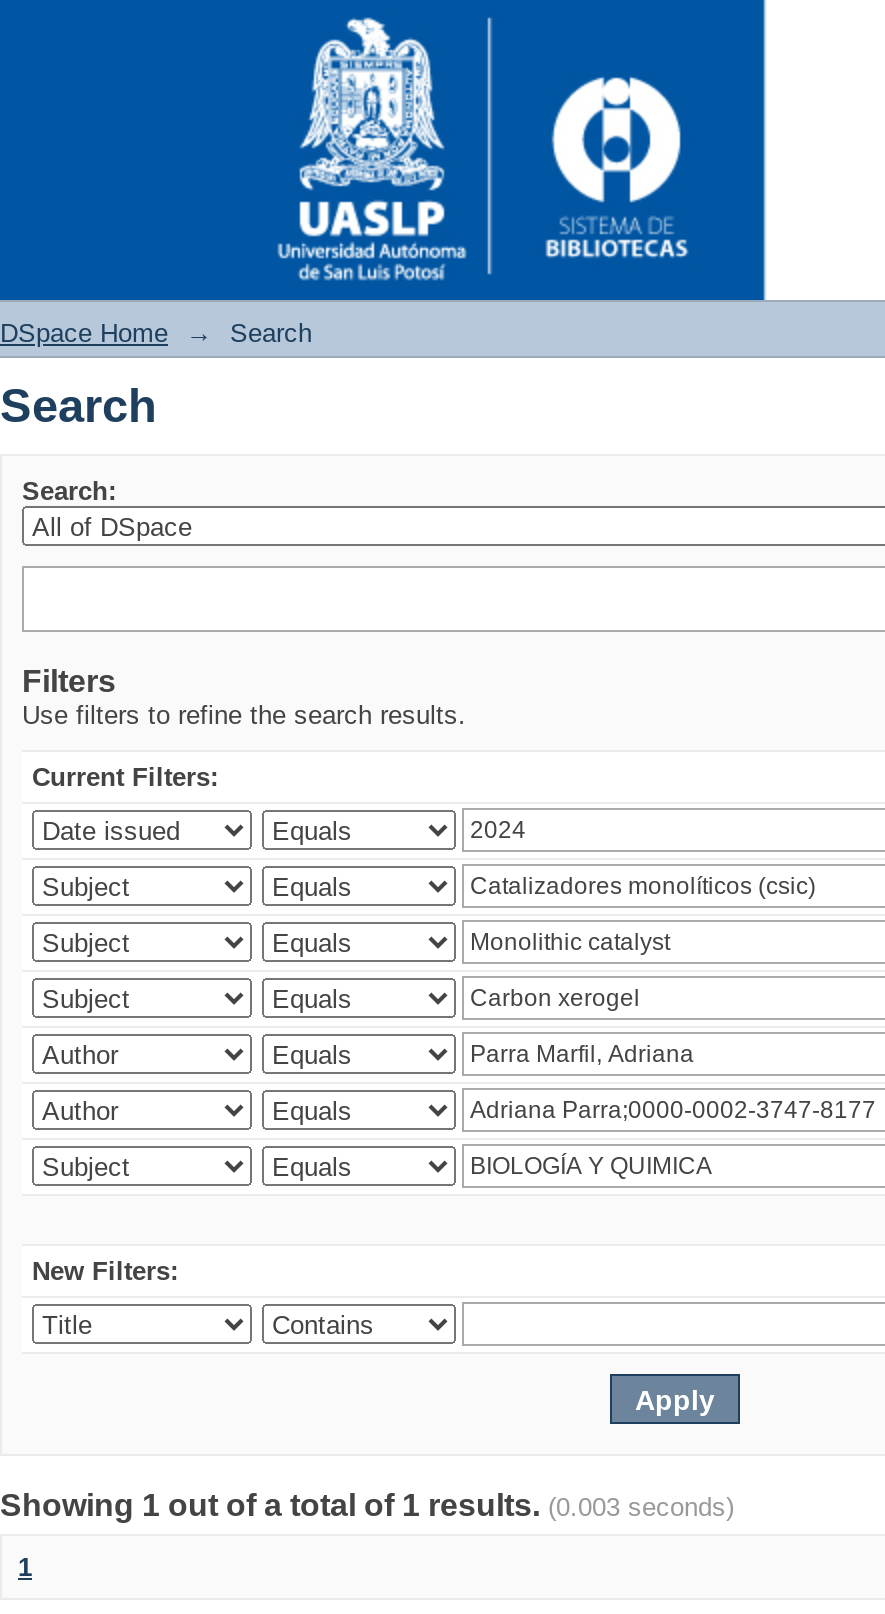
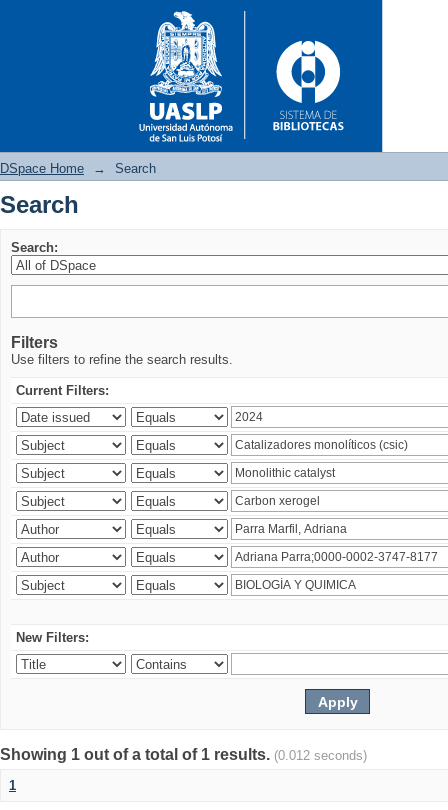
- Showing 1 out of a total of 1 results. (0.003 seconds)
+ Showing 1 out of a total of 1 results. (0.012 seconds)
